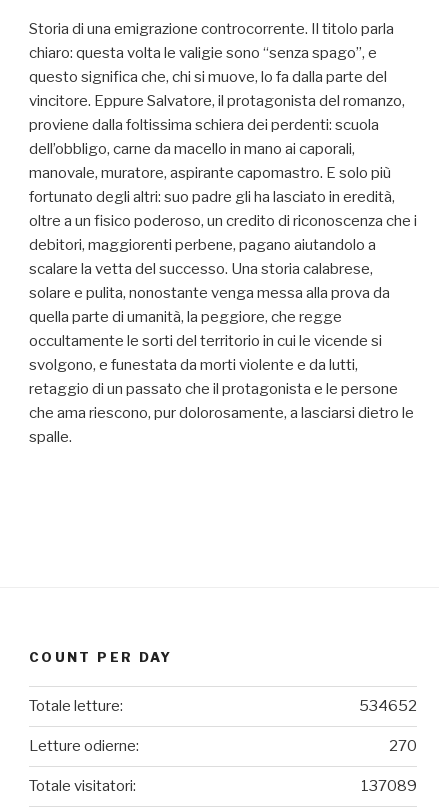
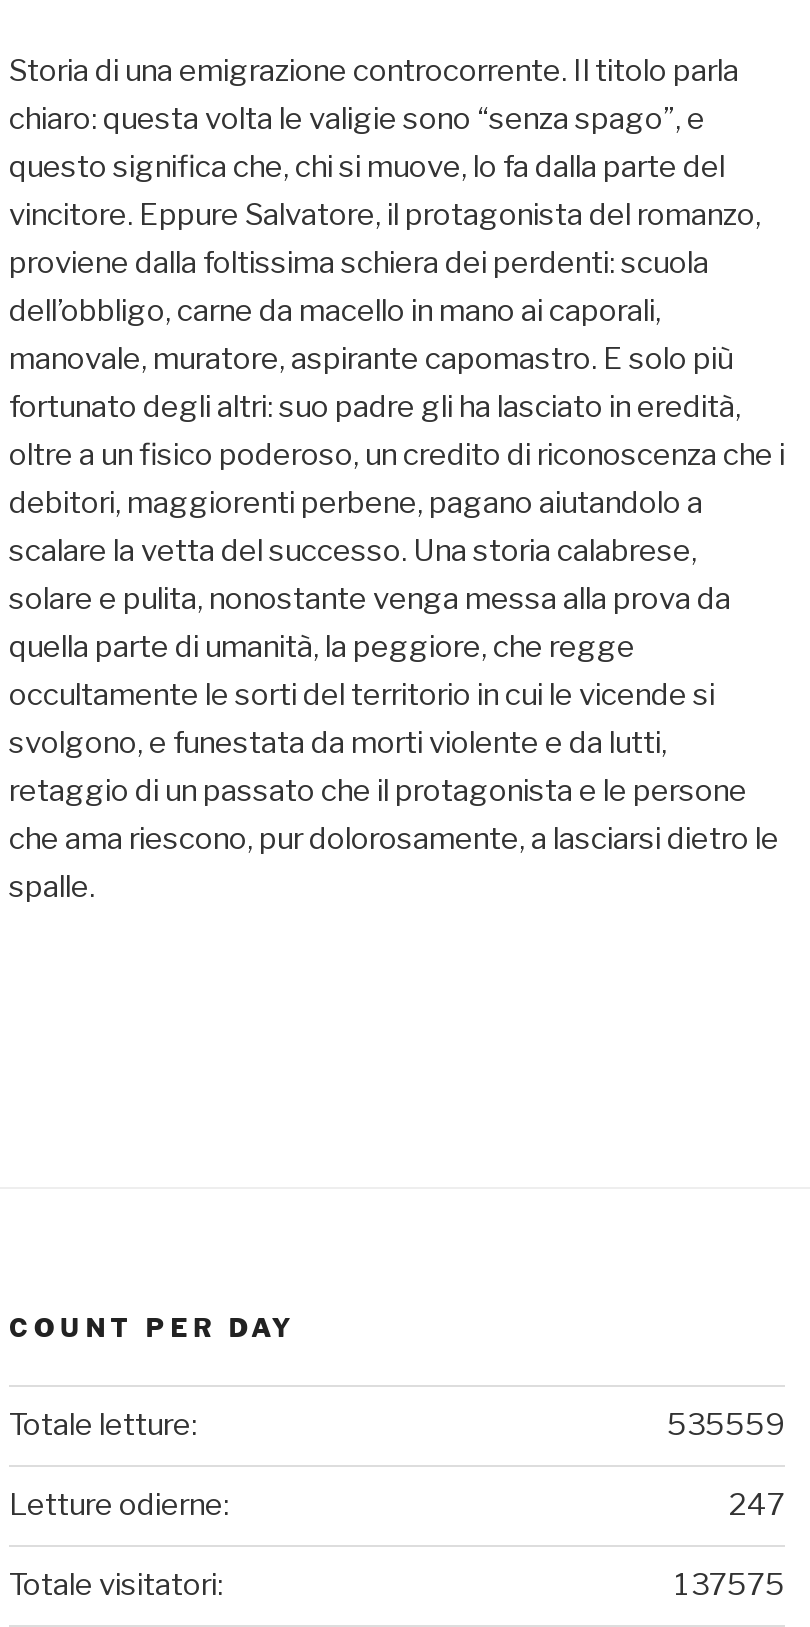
- 534652
+ 535559

- 270
+ 247

- 137089
+ 137575
